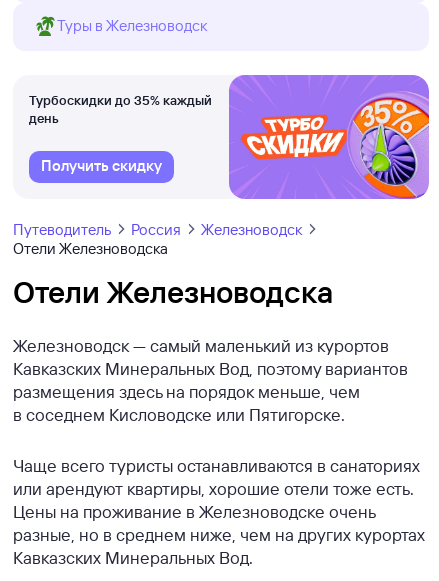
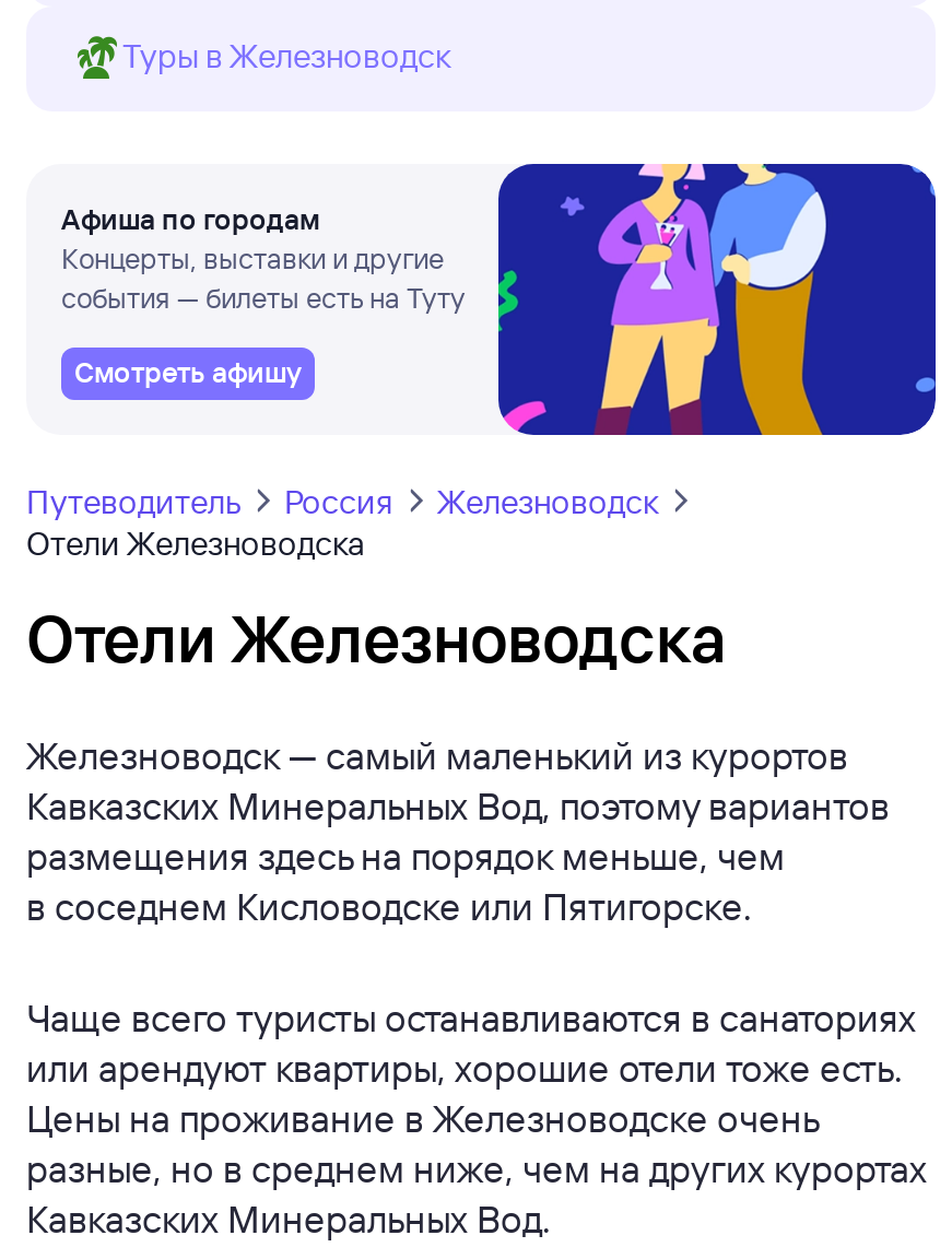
- [image]
- Турбоскидки до 35% каждый
- день
+ [image]
+ Афиша по городам
+ Концерты, выставки и другие
+ события — билеты есть на Туту

- Получить скидку
+ Смотреть афишу
